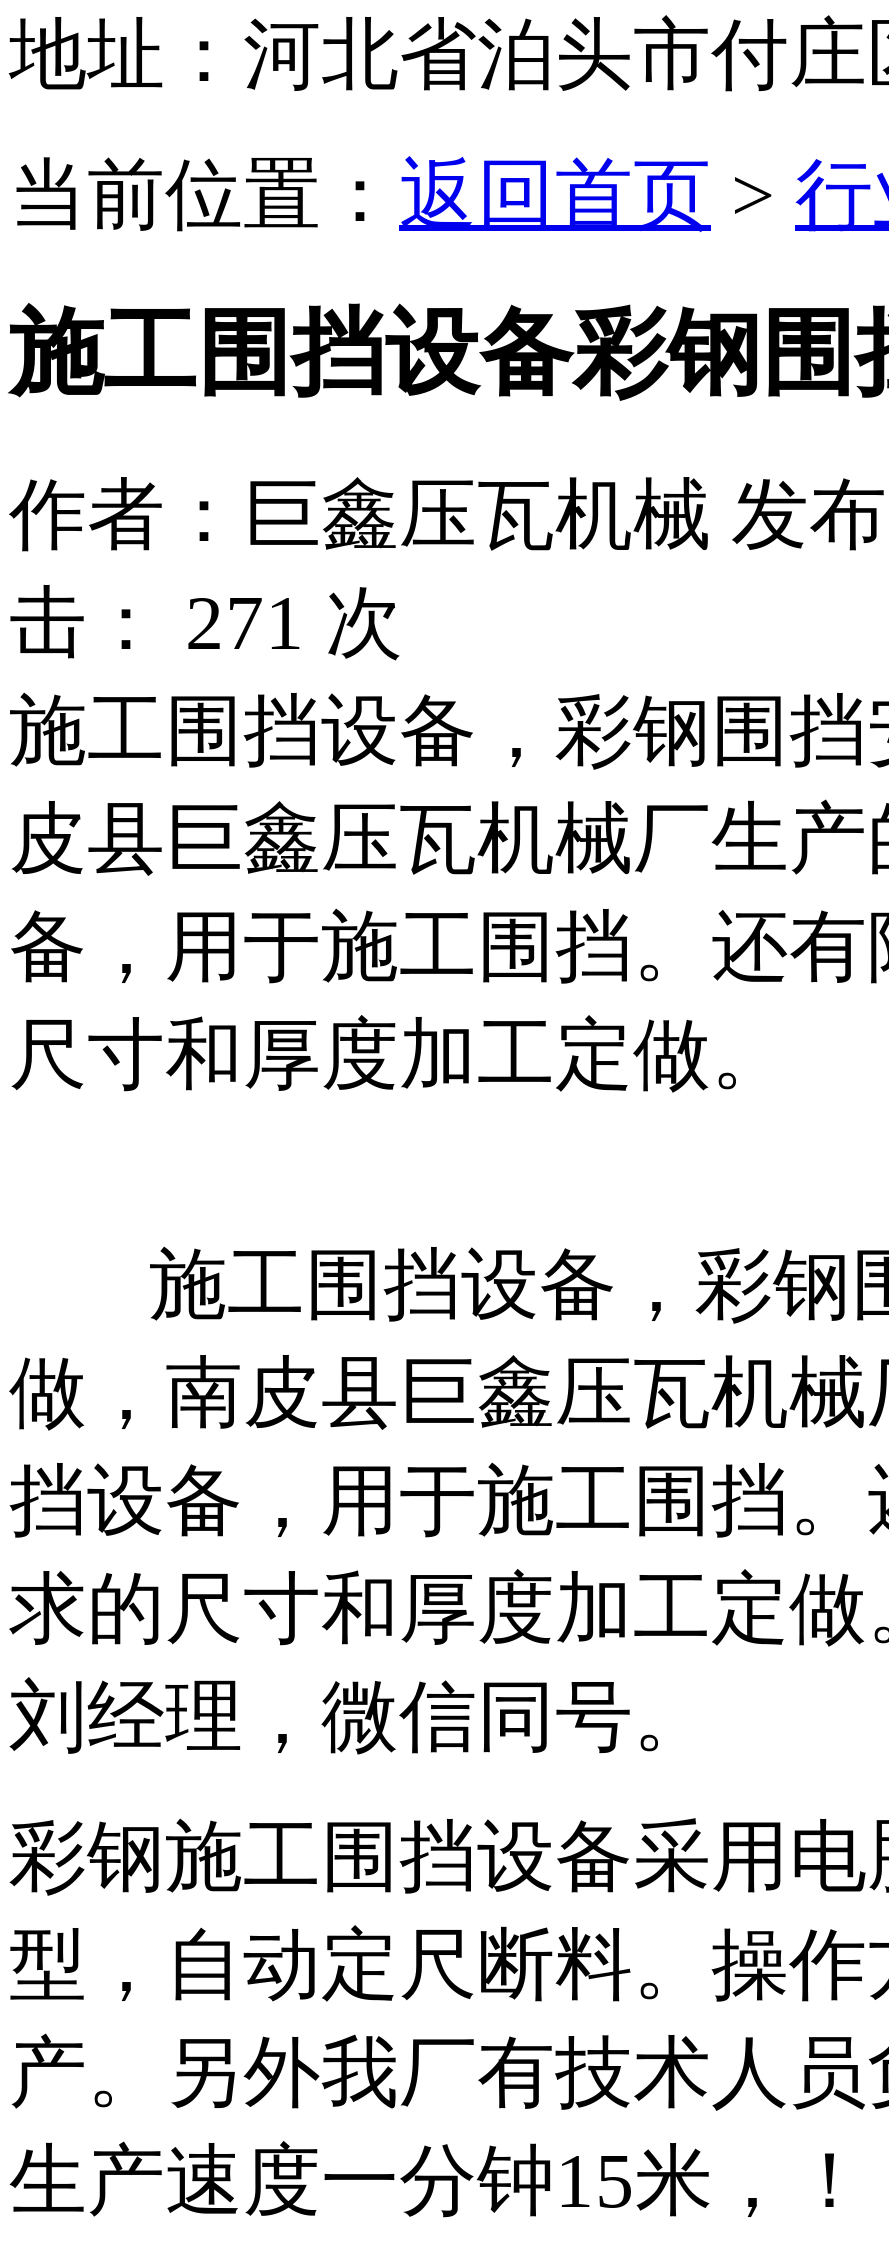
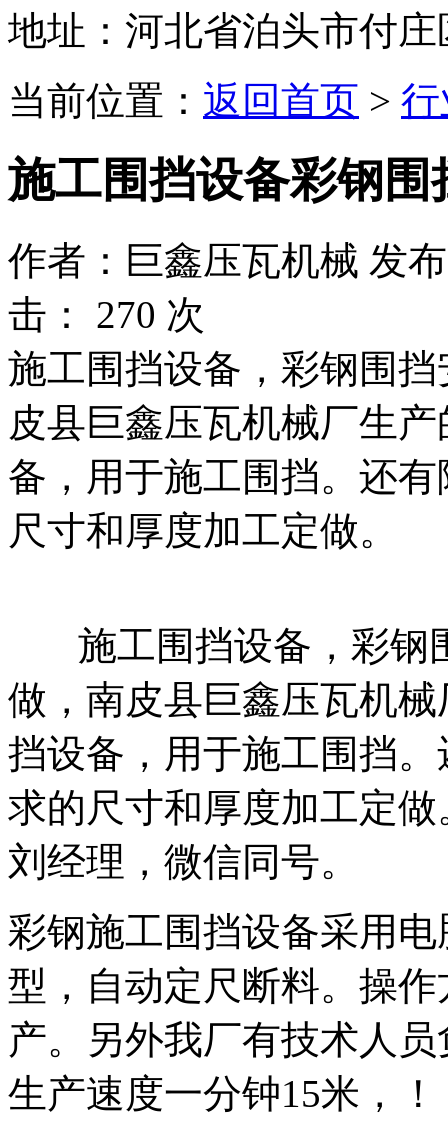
- 击：271 次
+ 击：270 次
